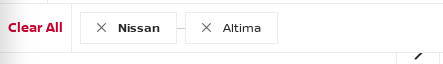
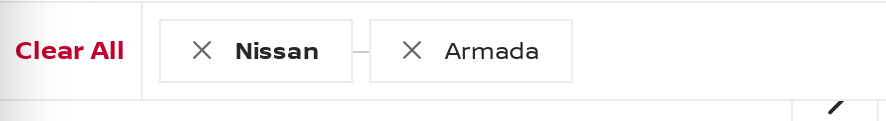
- Altima
+ Armada
